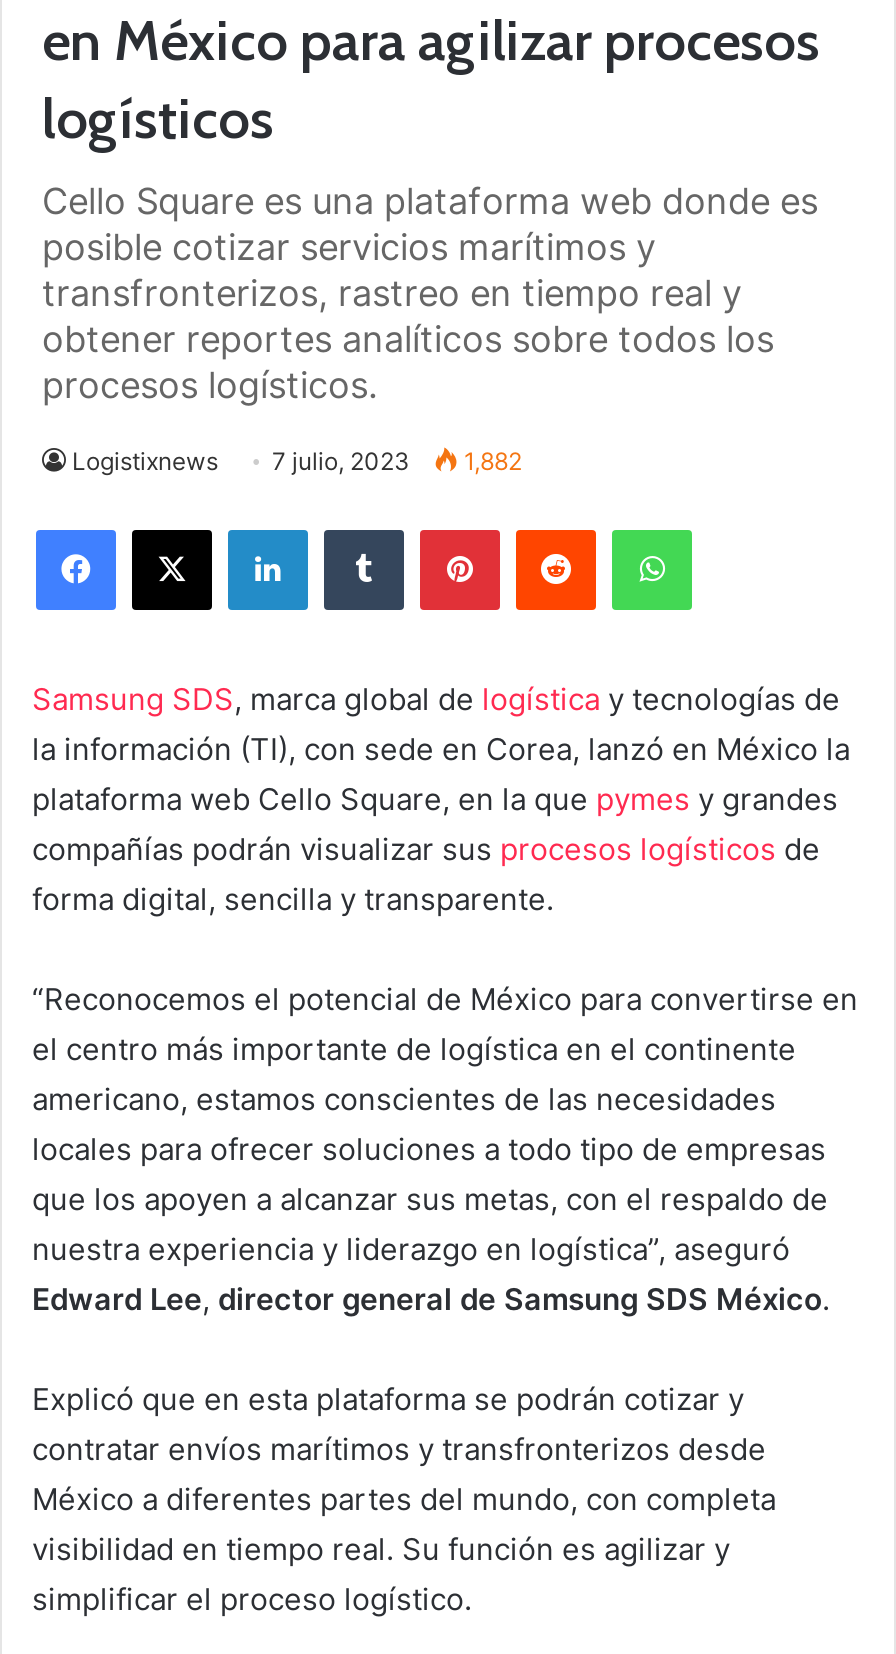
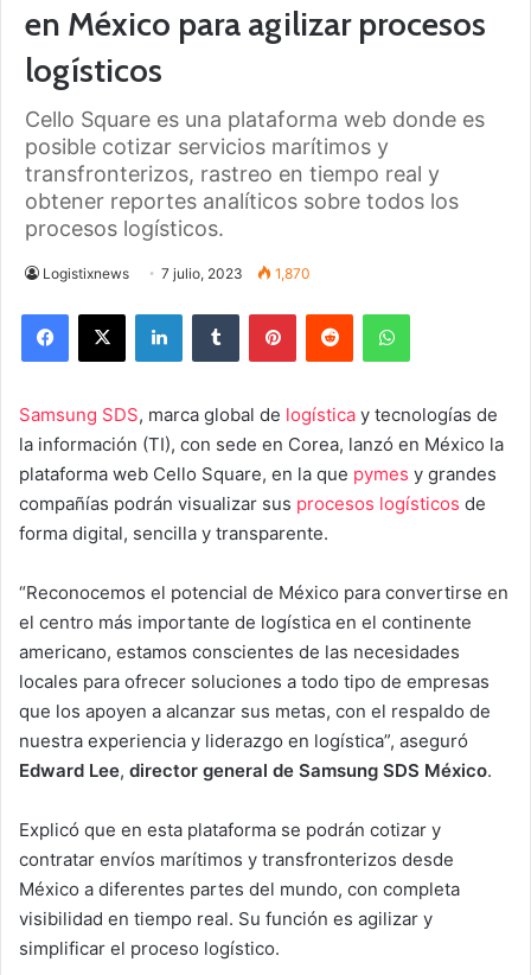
- Logistixnews 7 julio, 2023 1,882
+ Logistixnews 7 julio, 2023 1,870
